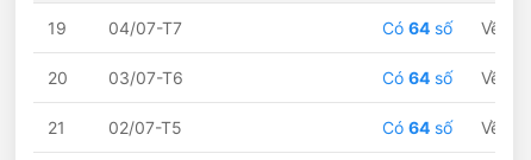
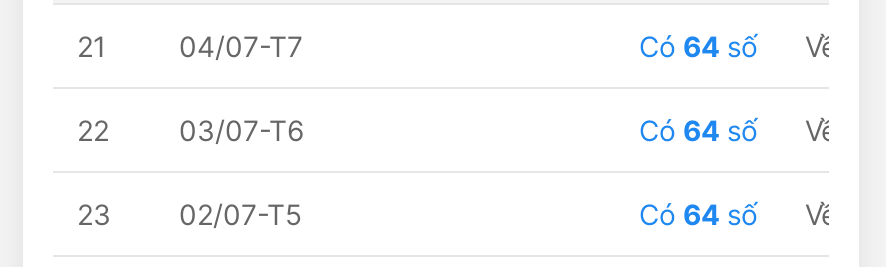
- 19
+ 21

- 20
+ 22

- 21
+ 23
